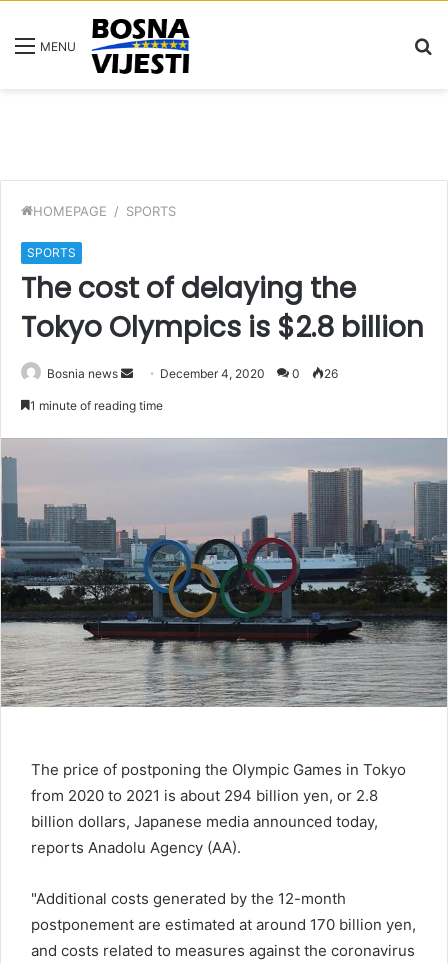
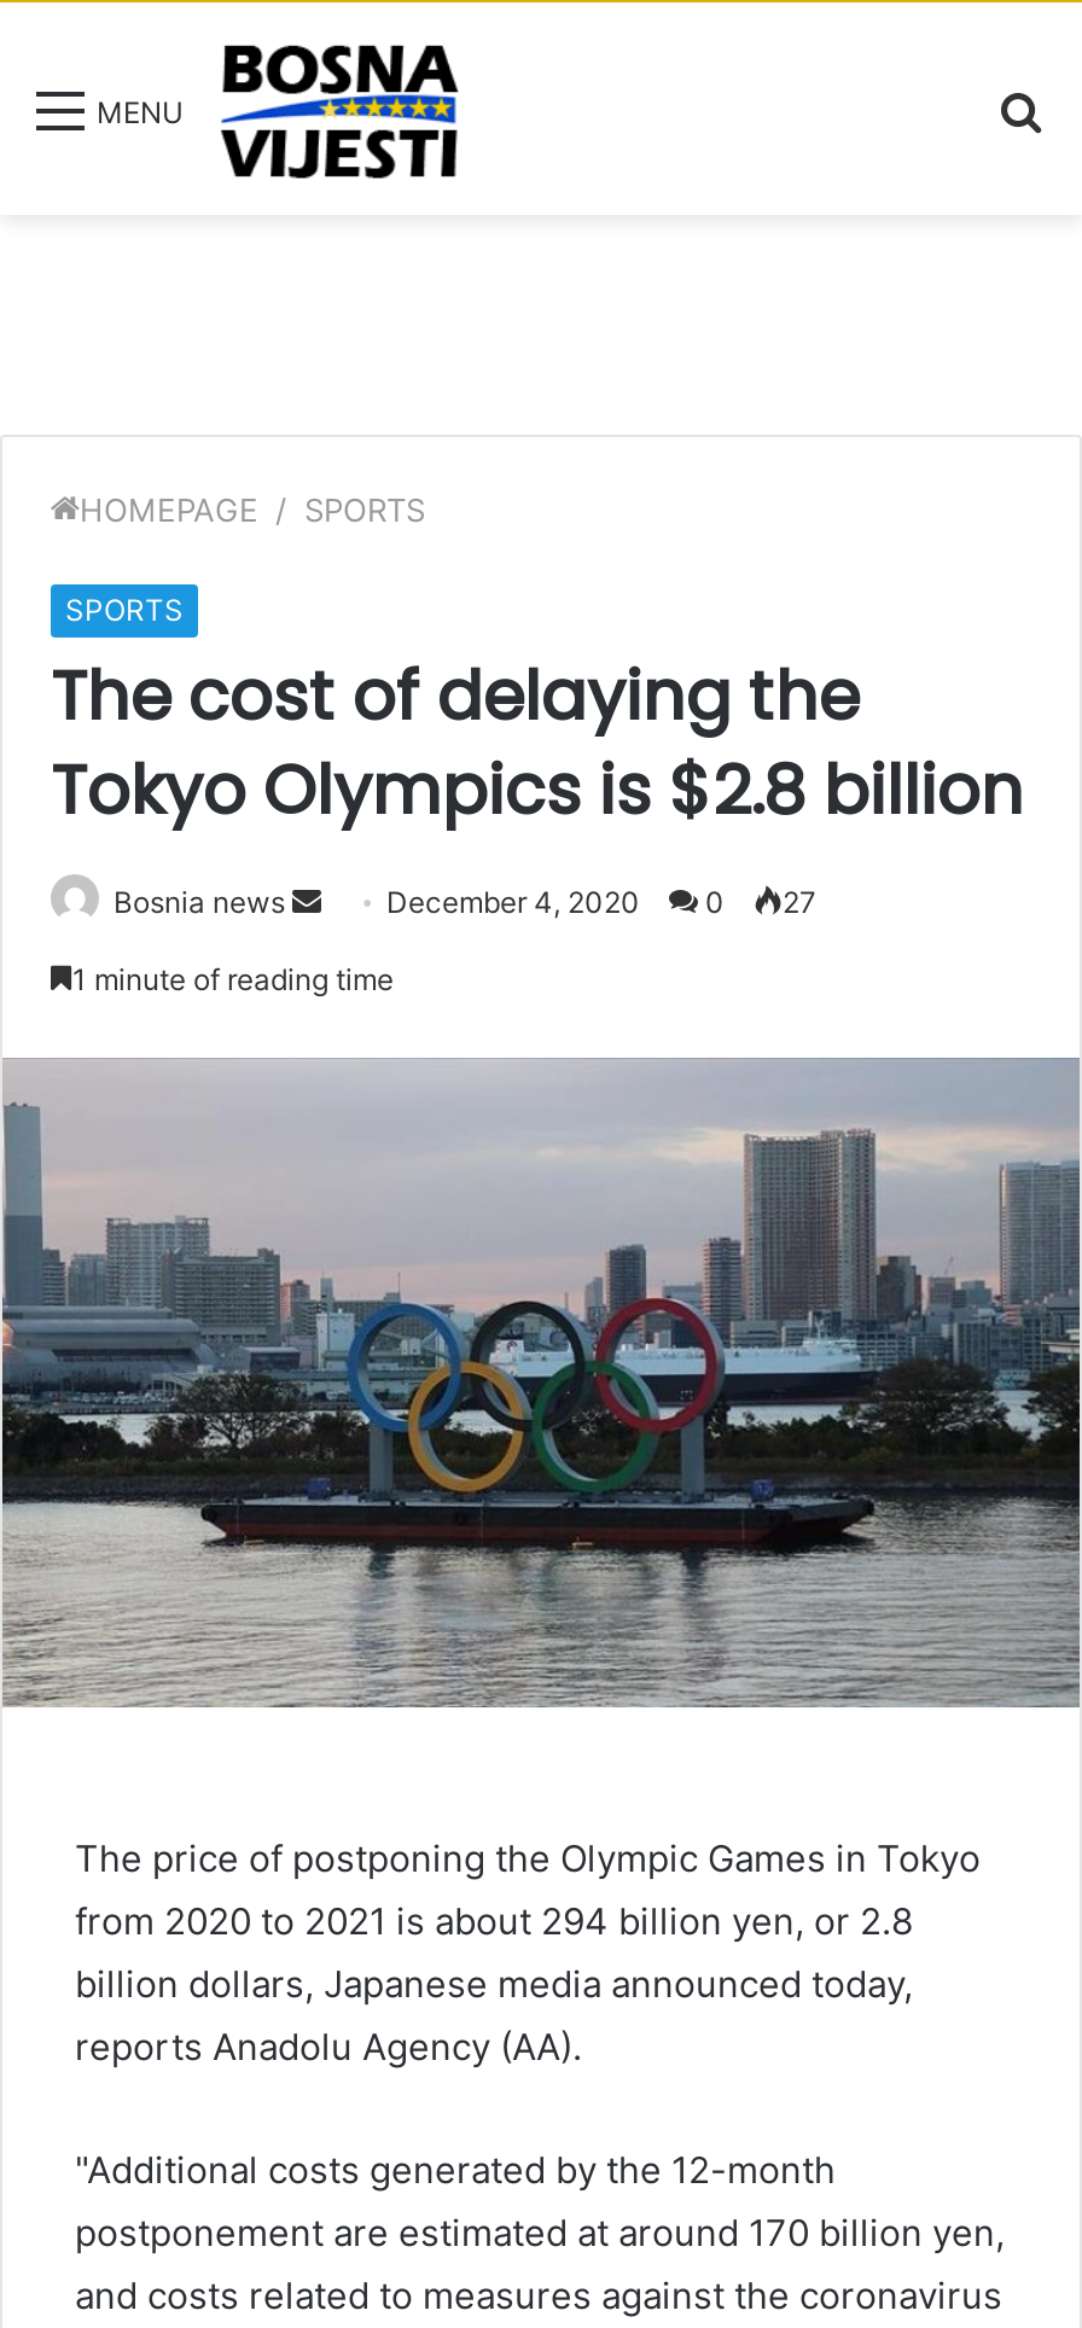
- 26
+ 27
